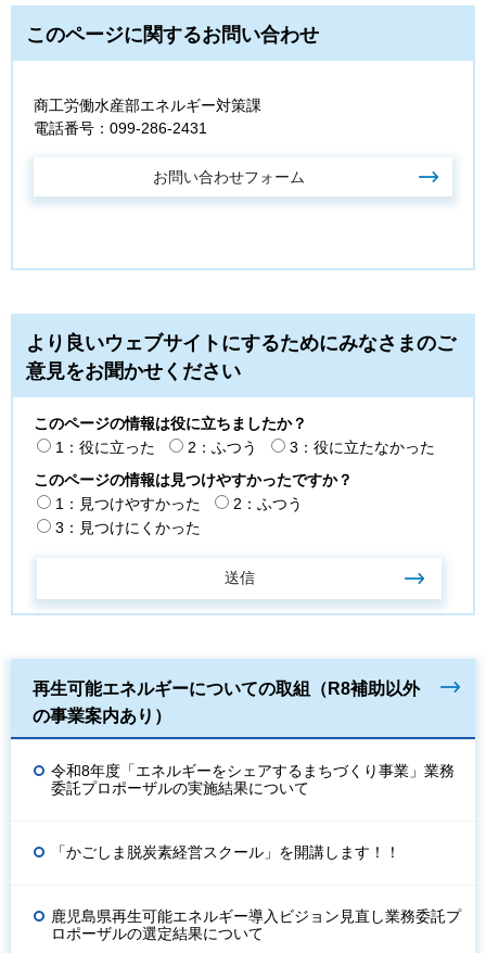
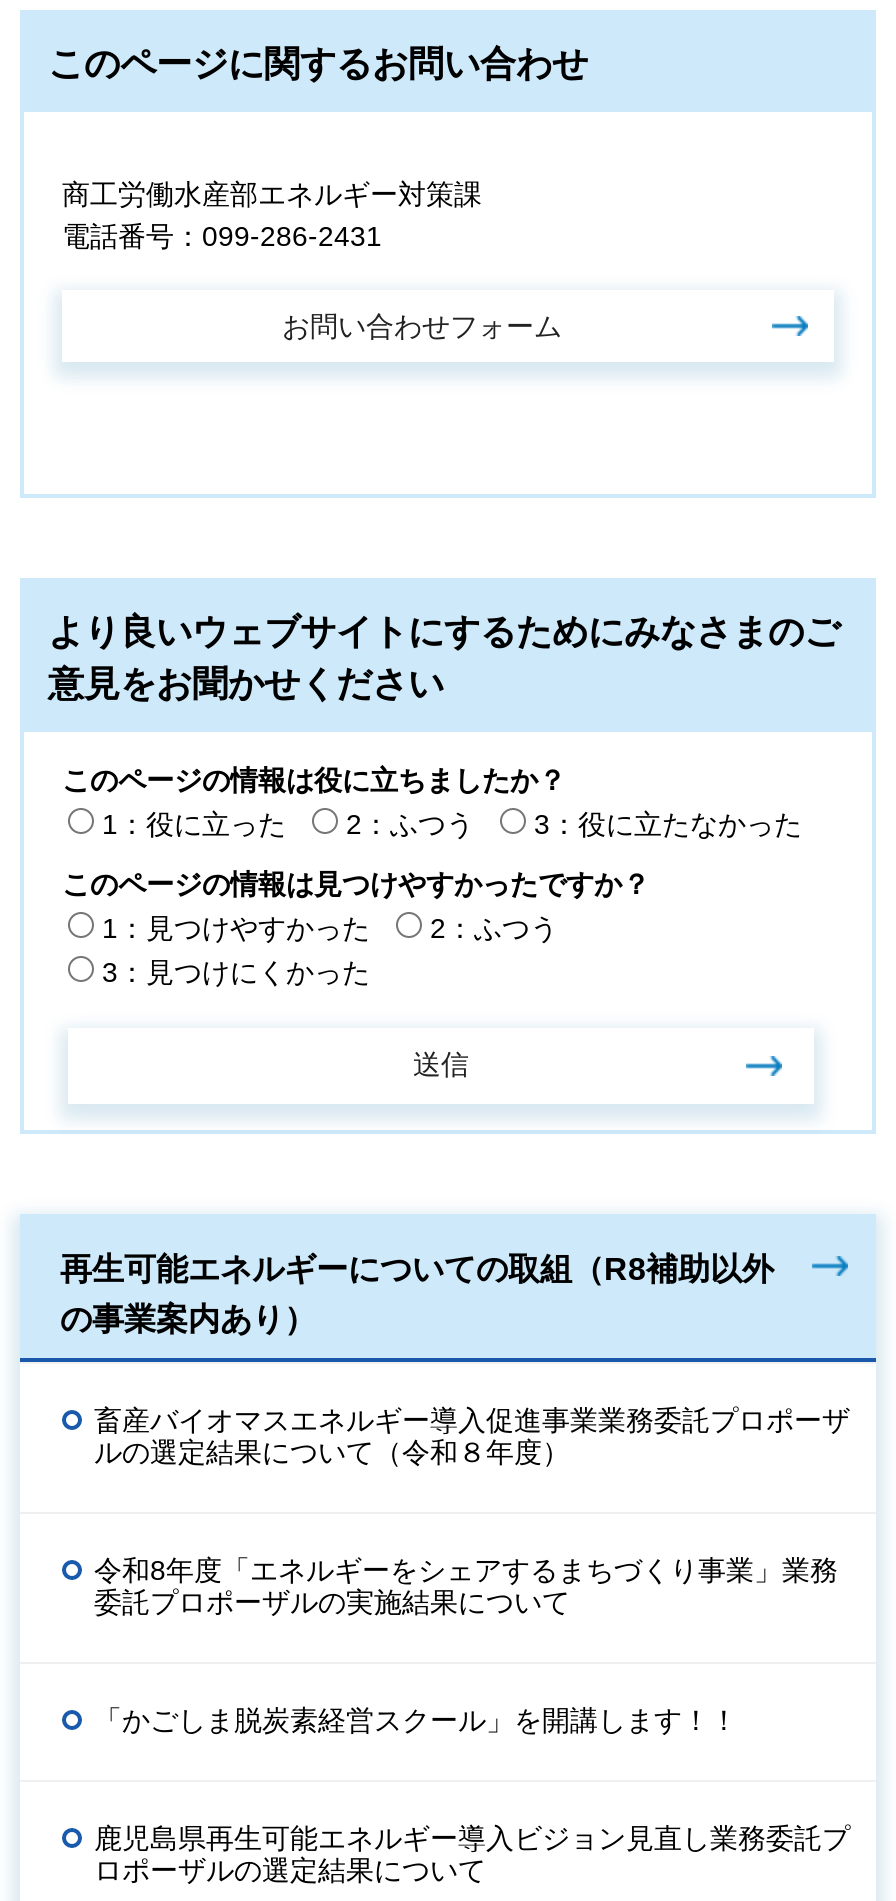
+ 畜産バイオマスエネルギー導入促進事業業務委託プロポーザ
+ ルの選定結果について（令和８年度）
